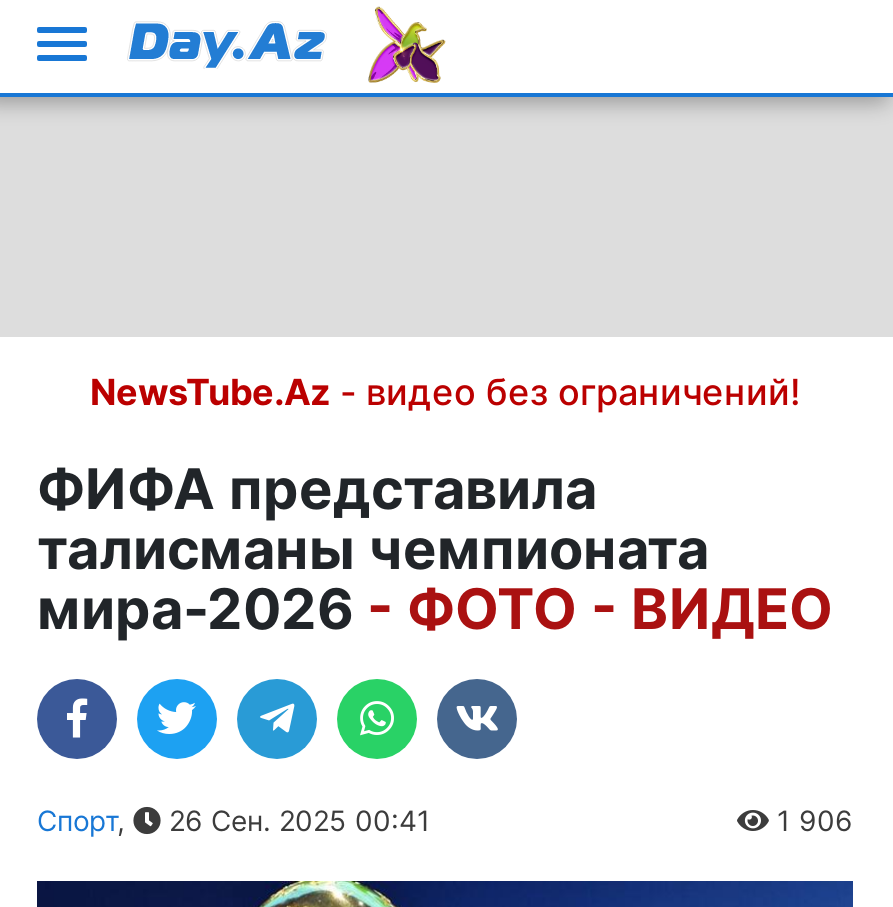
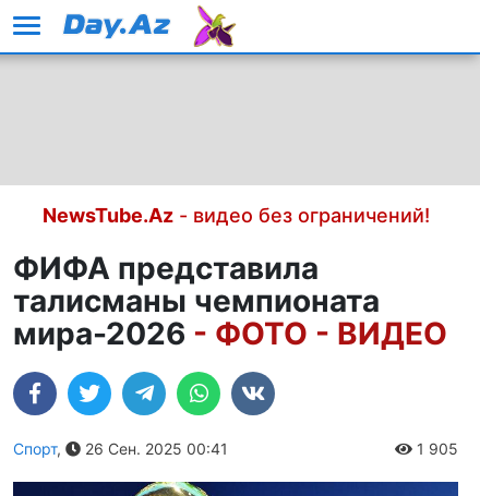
- 1 906
+ 1 905
